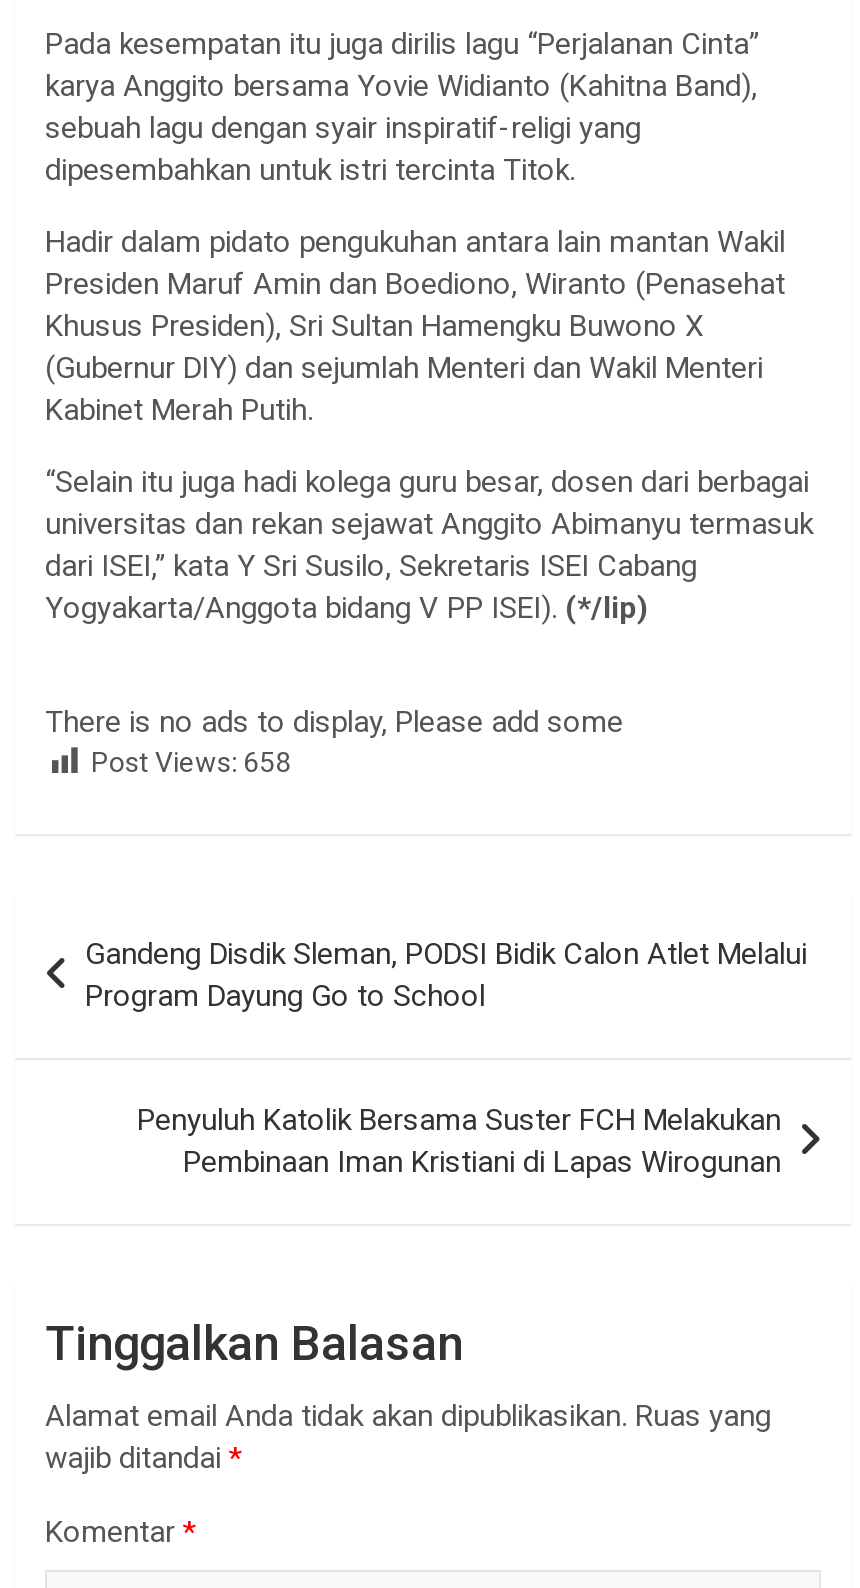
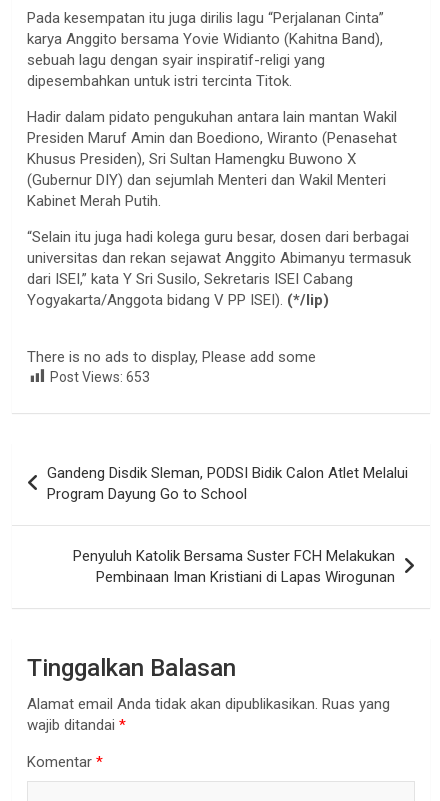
- Post Views: 658
+ Post Views: 653
